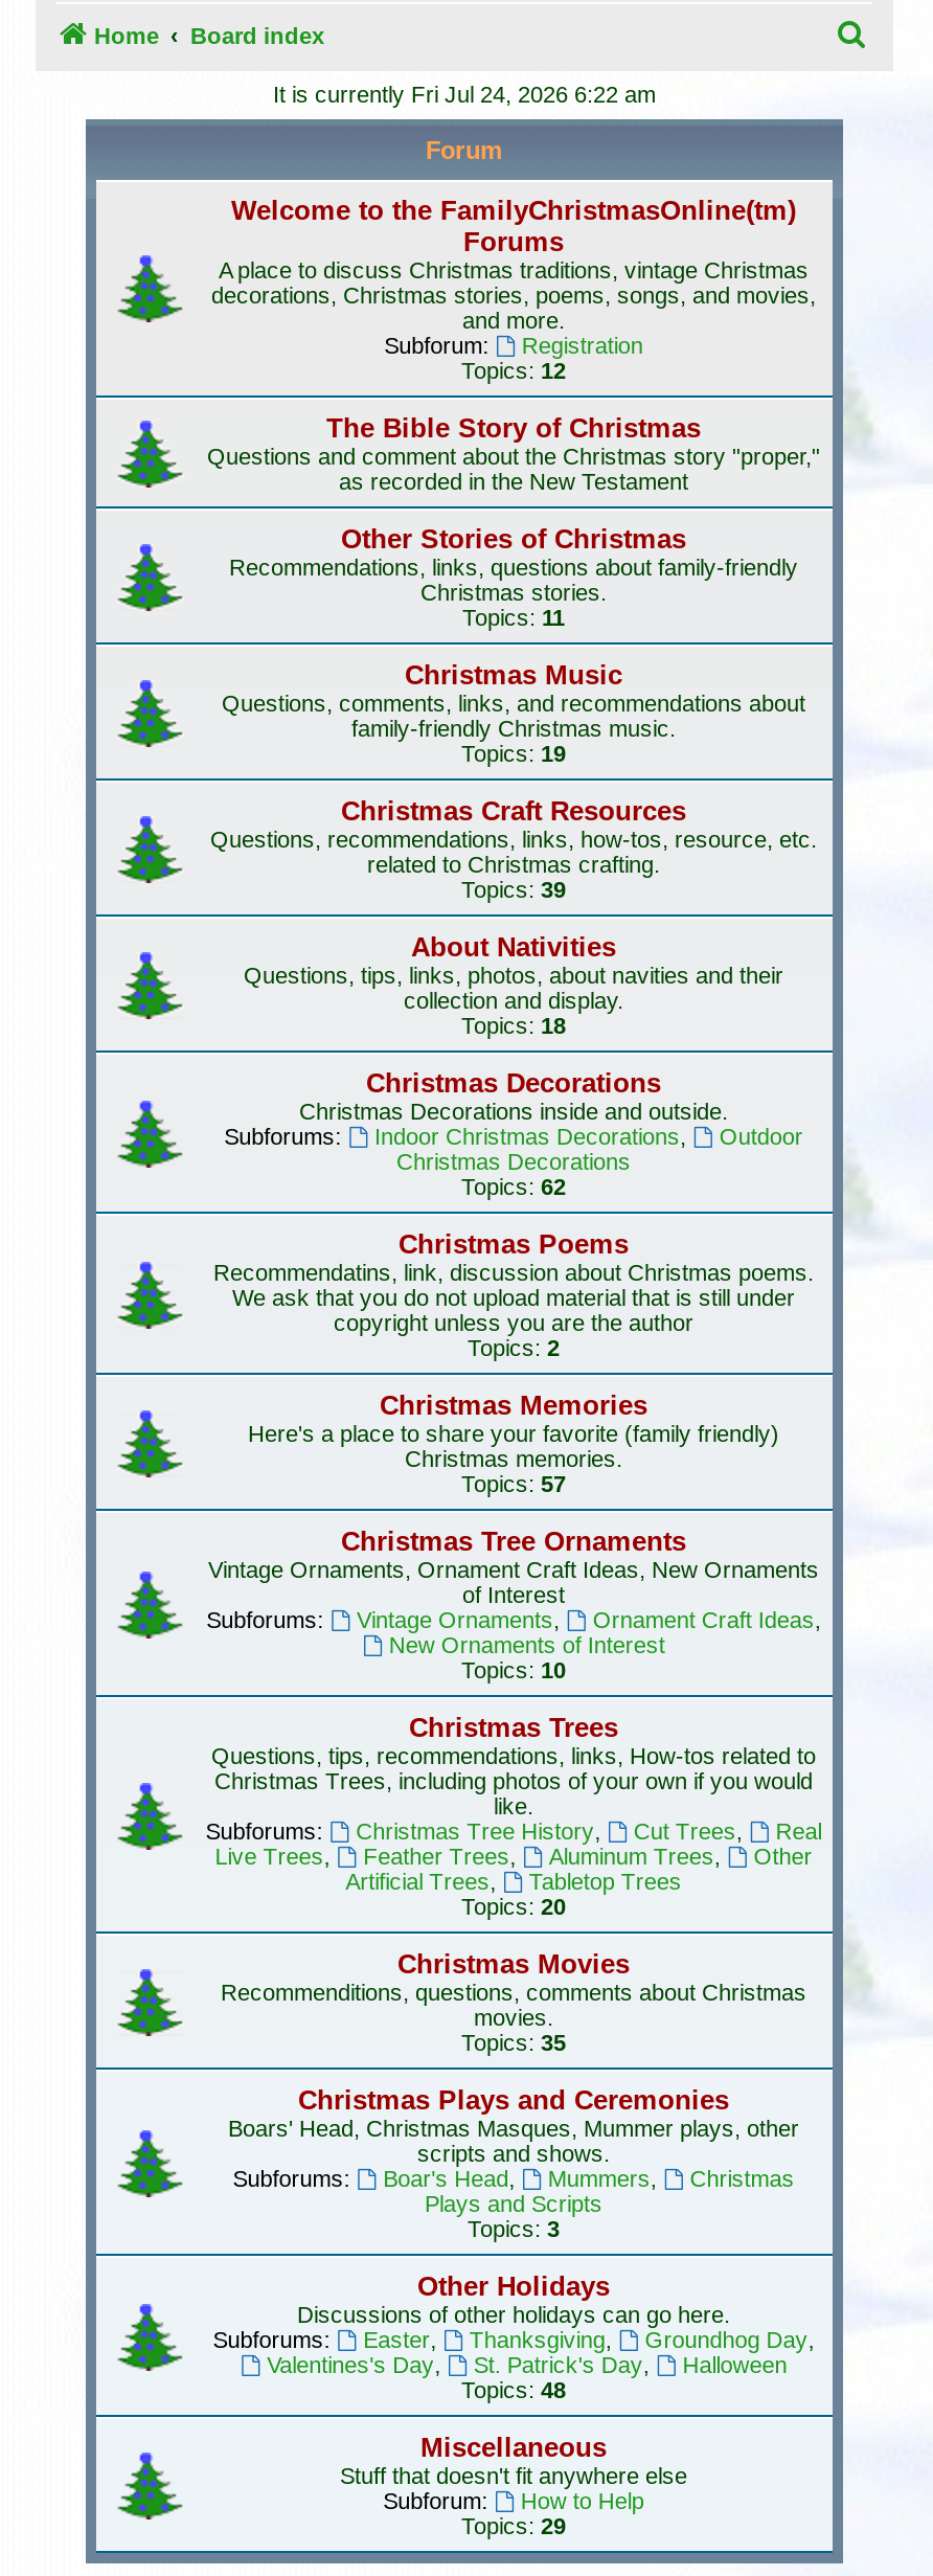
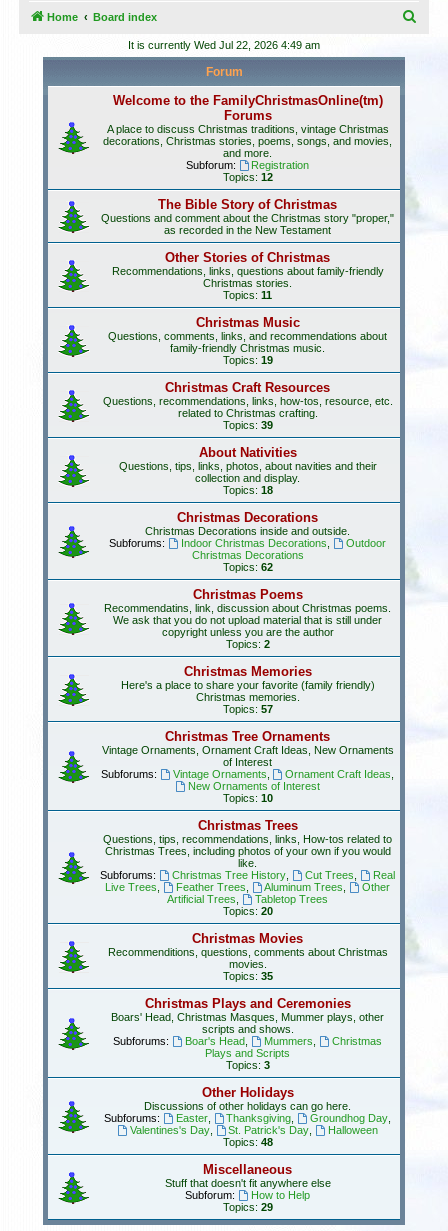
- It is currently Fri Jul 24, 2026 6:22 am
+ It is currently Wed Jul 22, 2026 4:49 am
